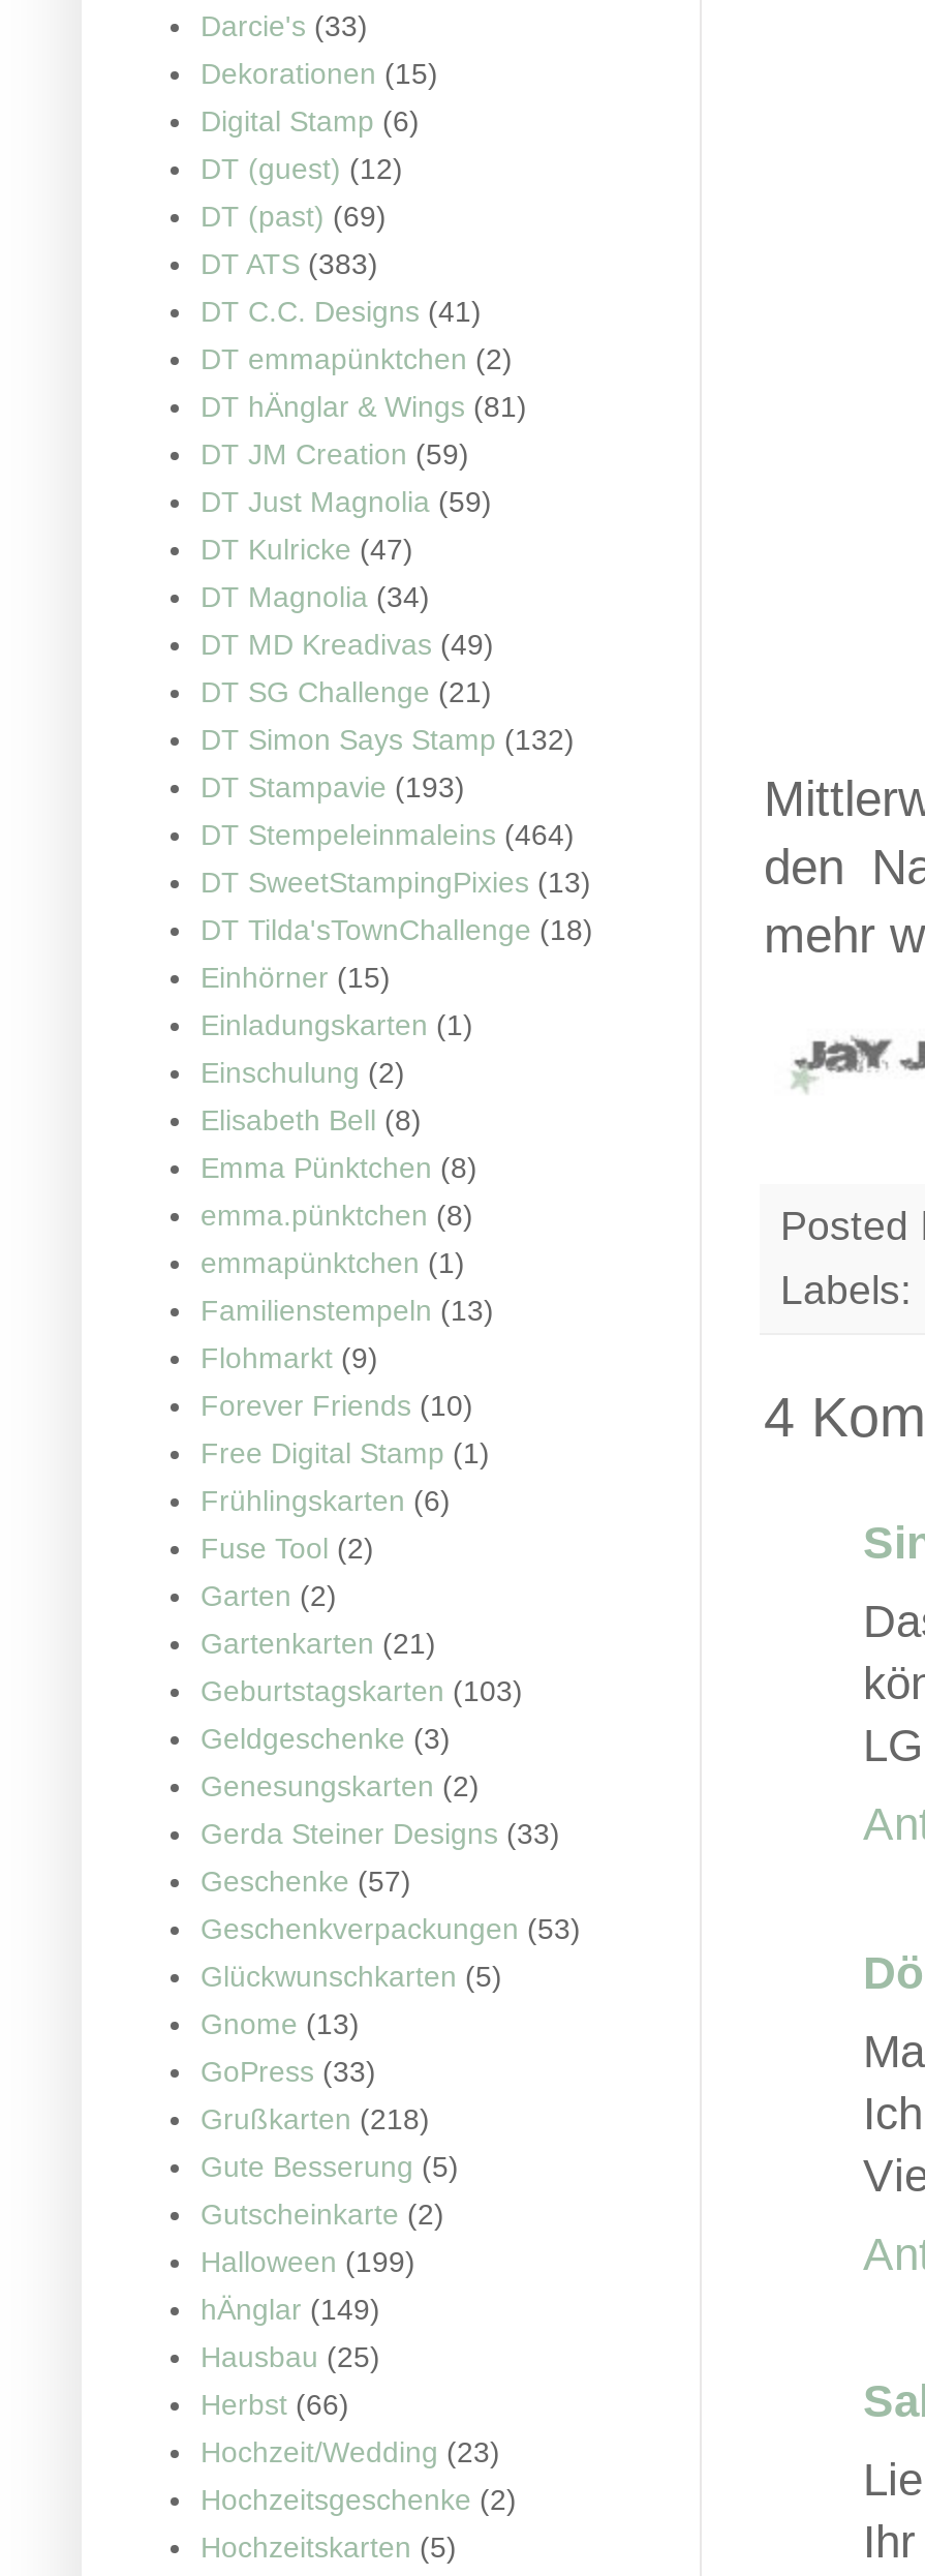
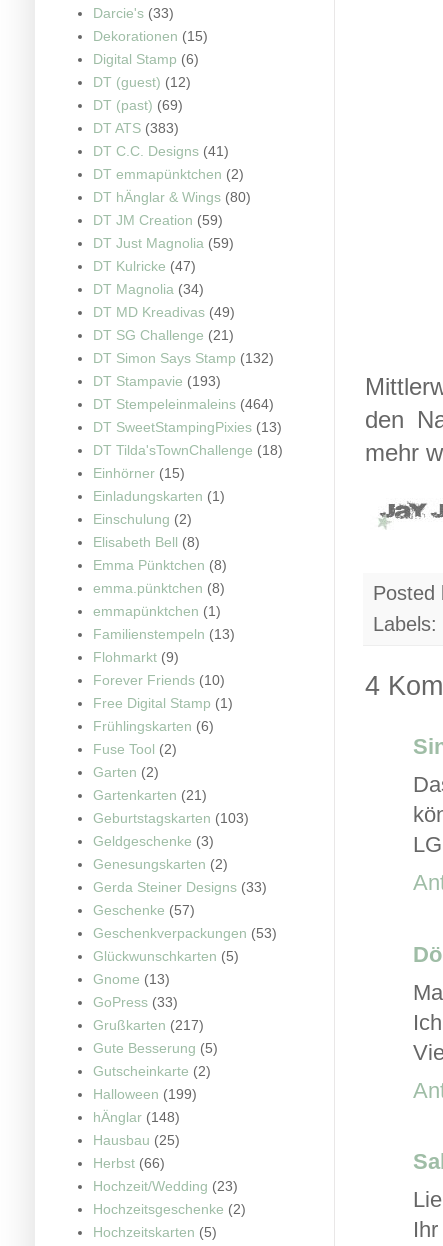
- DT hÄnglar & Wings (81)
+ DT hÄnglar & Wings (80)

- Grußkarten (218)
+ Grußkarten (217)

- hÄnglar (149)
+ hÄnglar (148)
